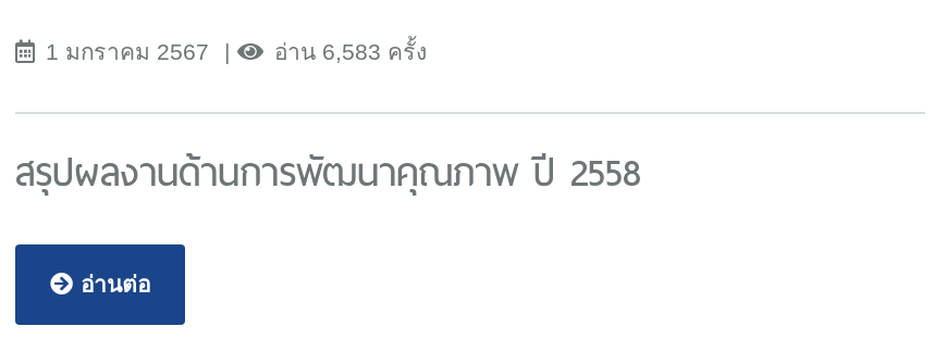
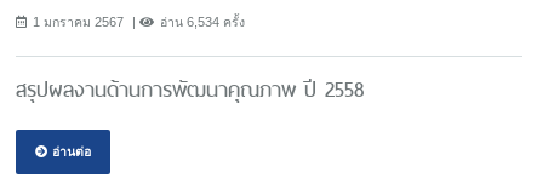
- อ่าน 6,583 ครั้ง
+ อ่าน 6,534 ครั้ง
